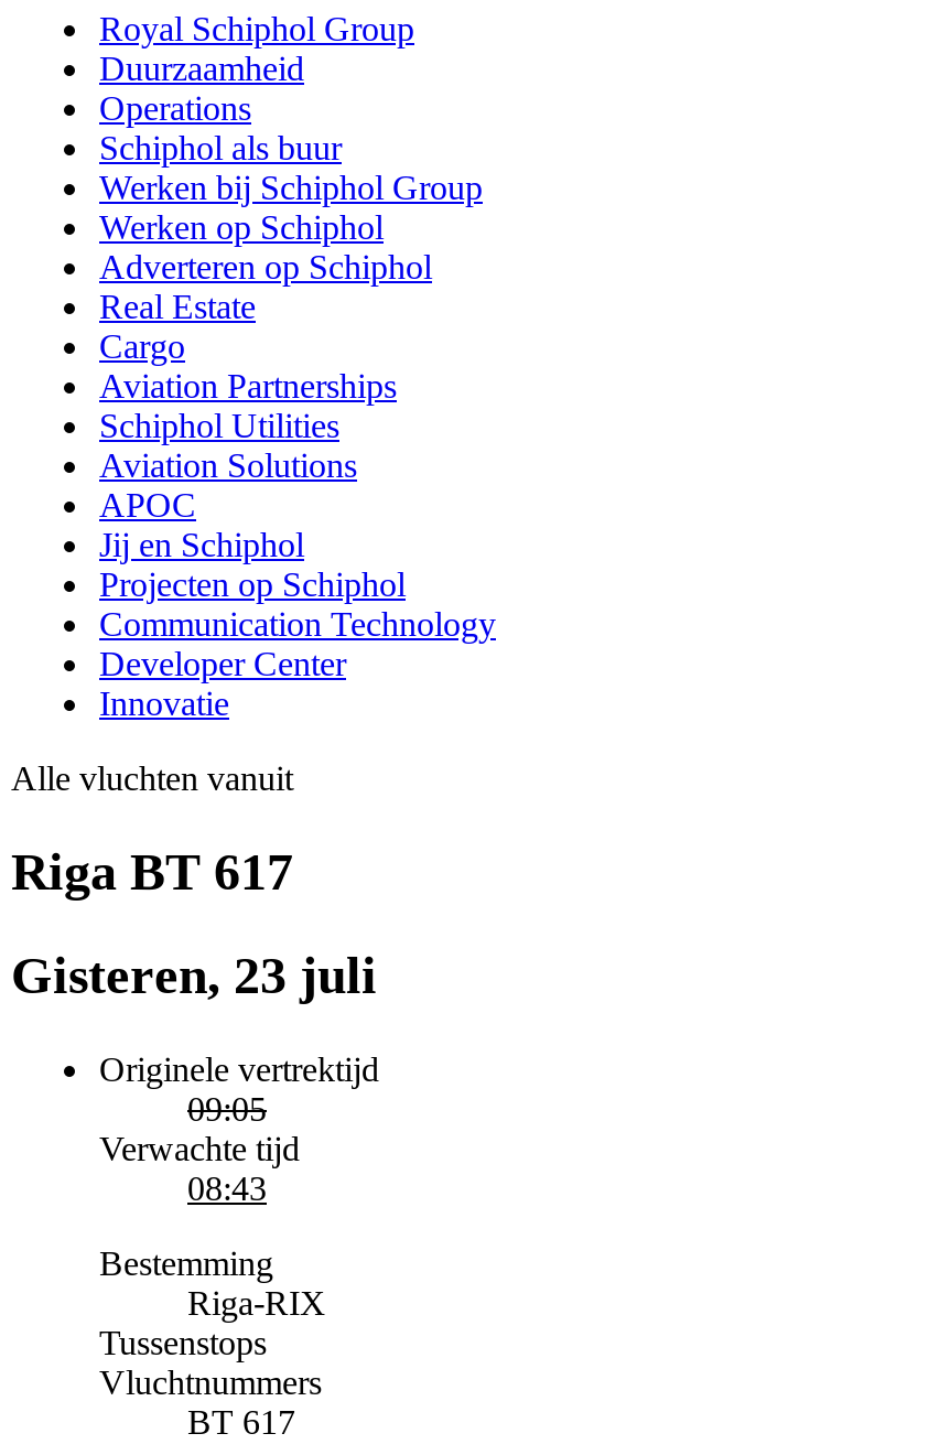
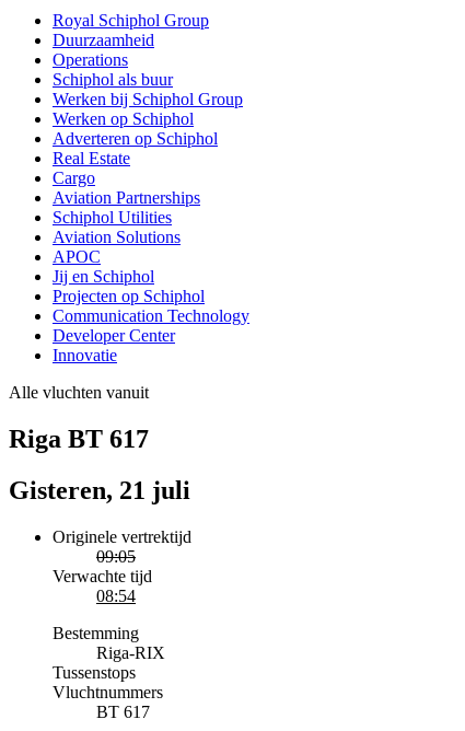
- Gisteren, 23 juli
+ Gisteren, 21 juli

- 08:43
+ 08:54
